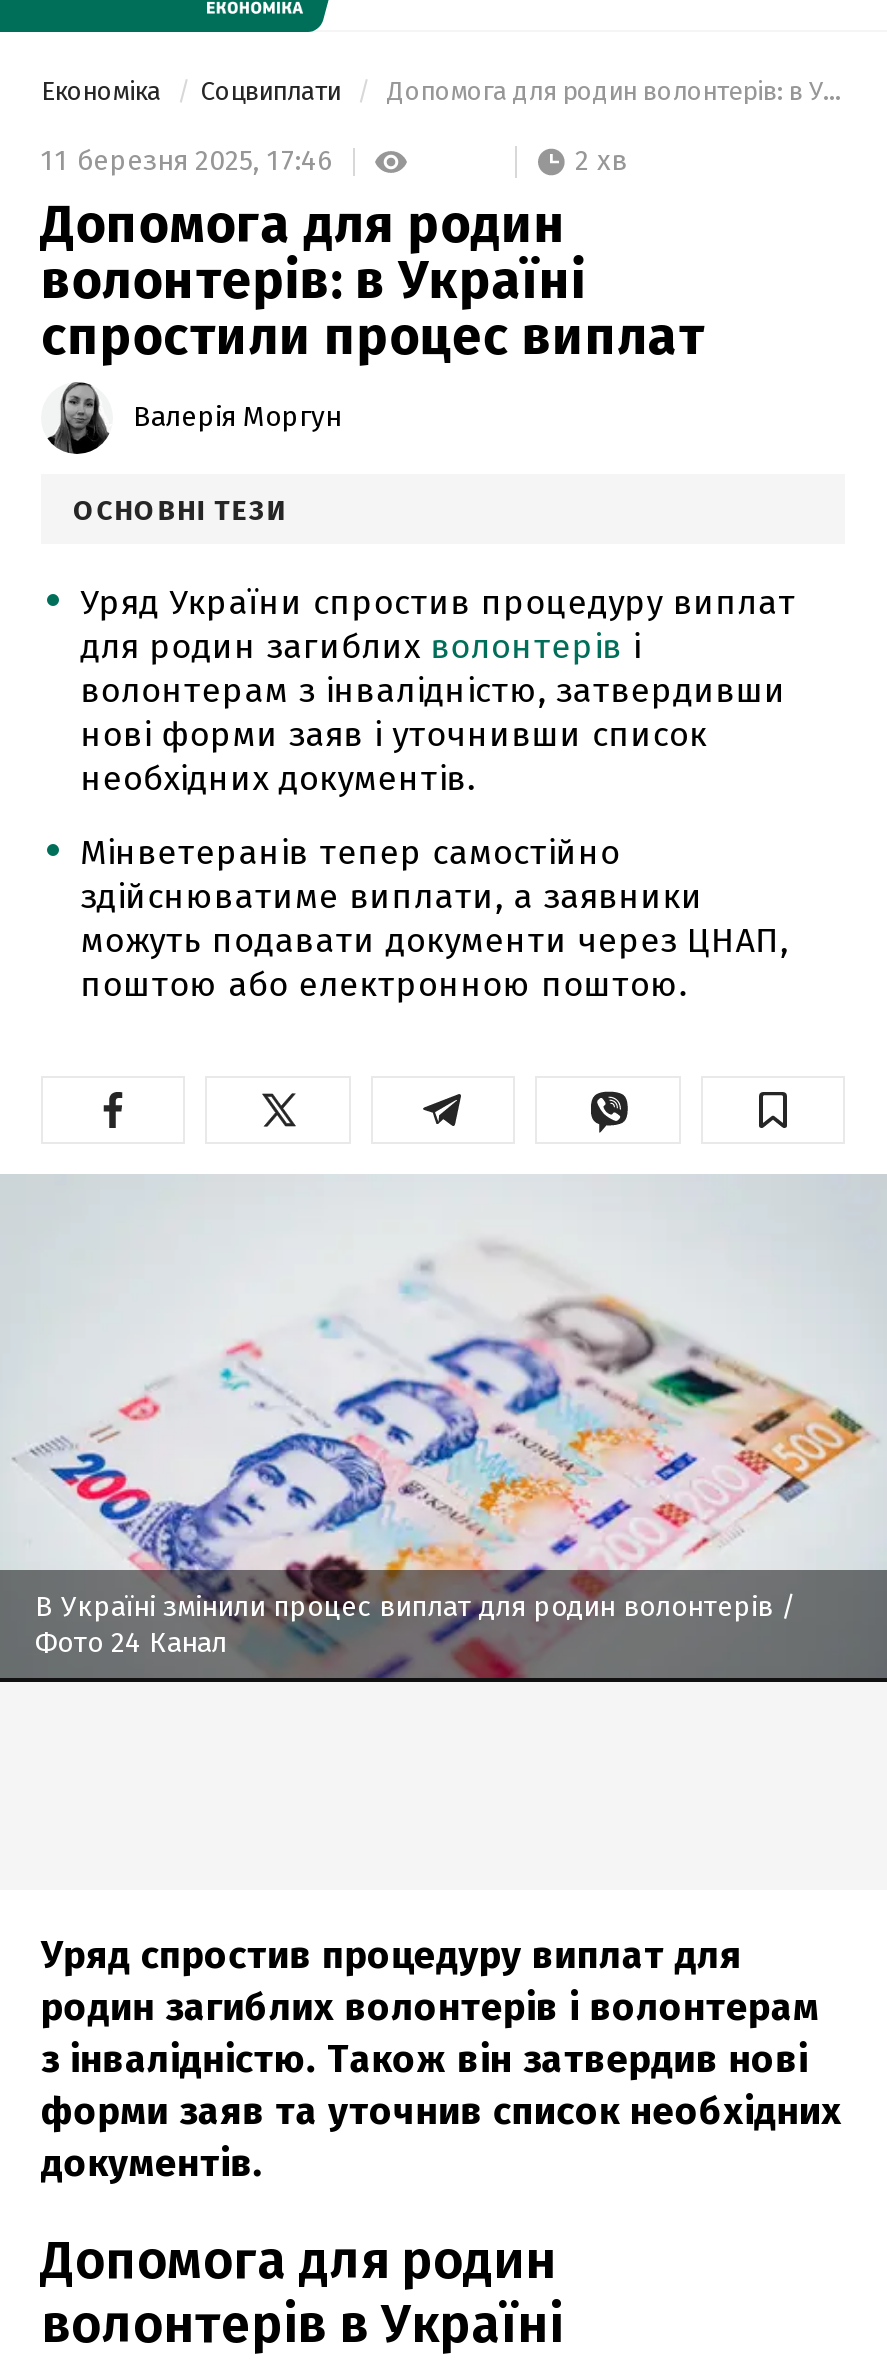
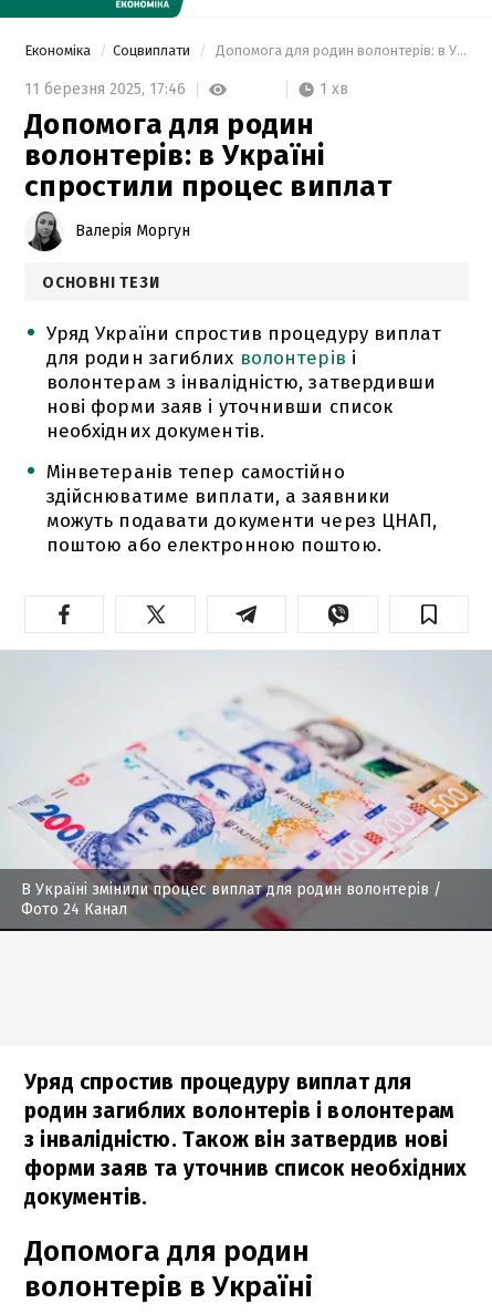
- 2 хв
+ 1 хв
